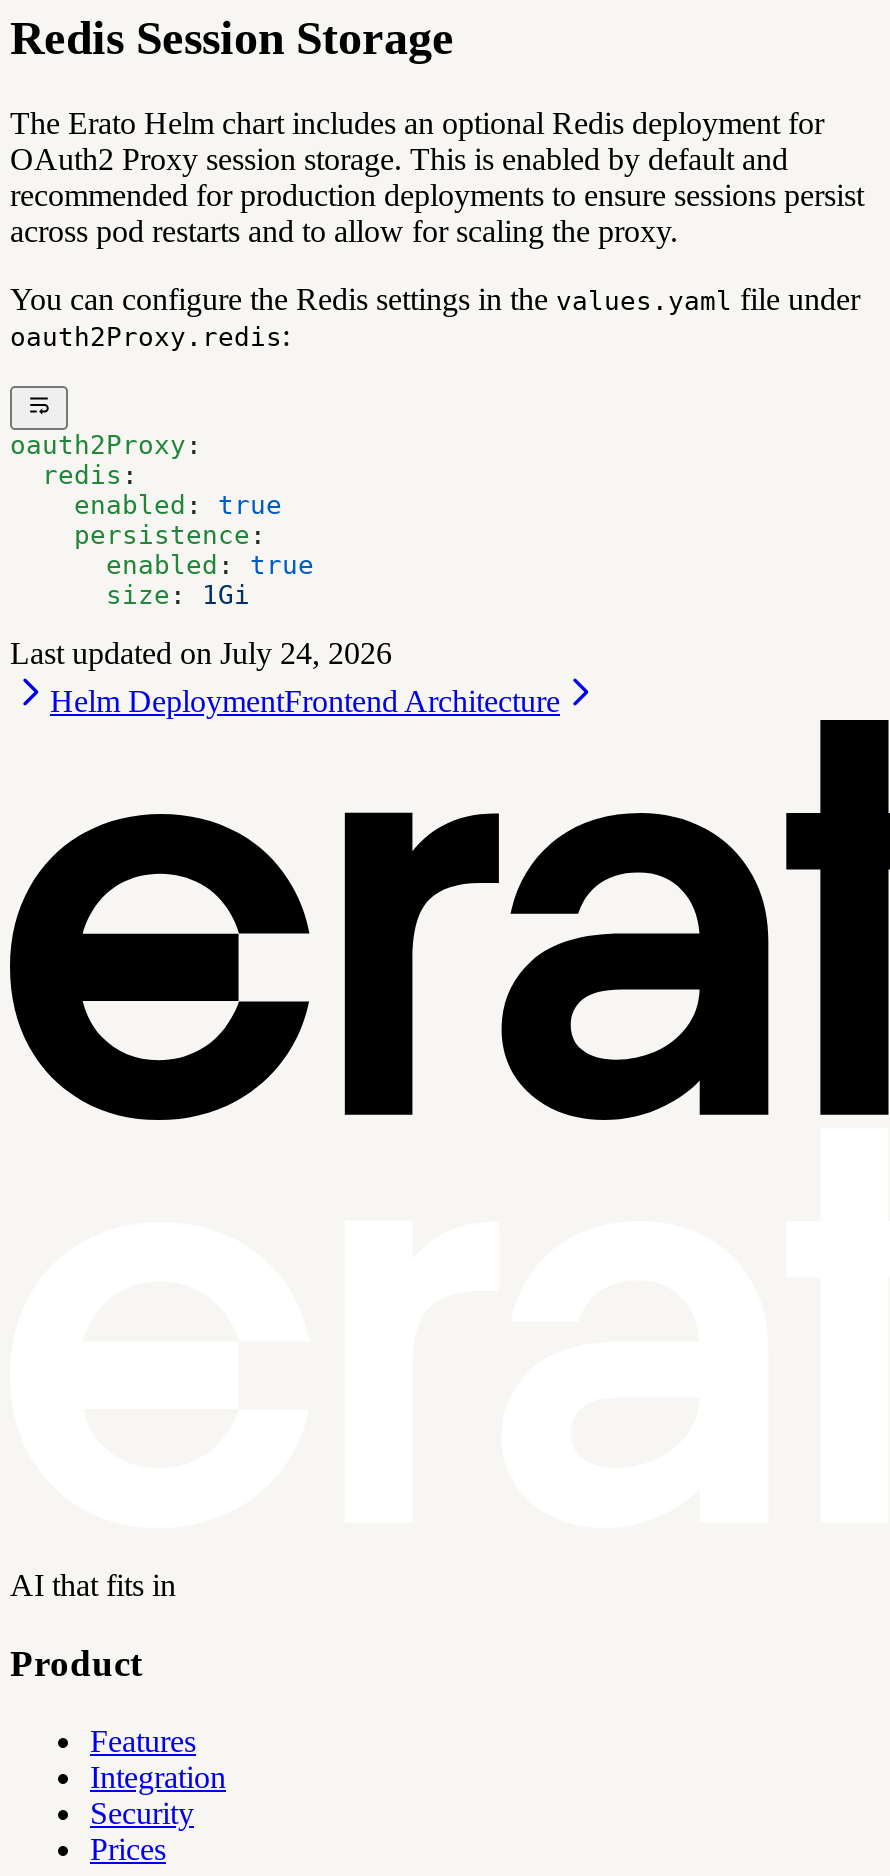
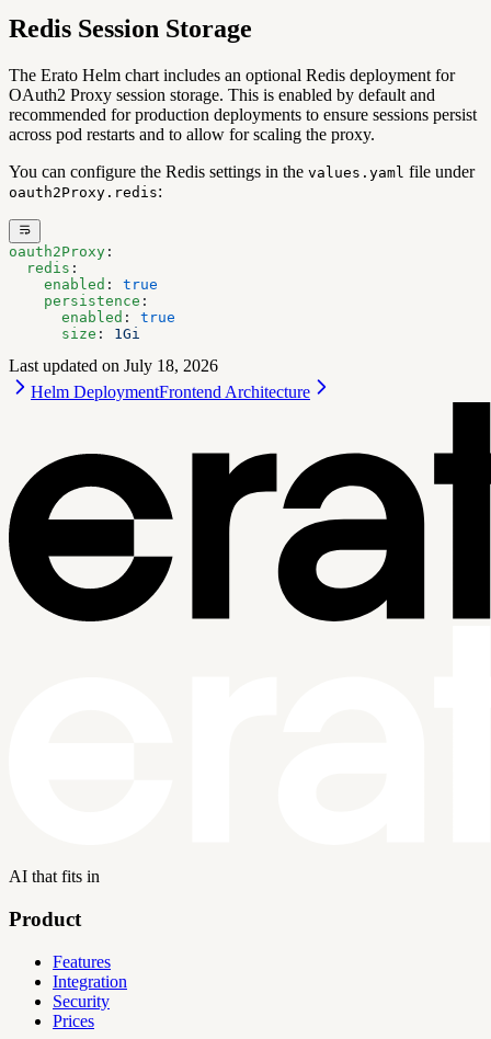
- Last updated on July 24, 2026
+ Last updated on July 18, 2026
